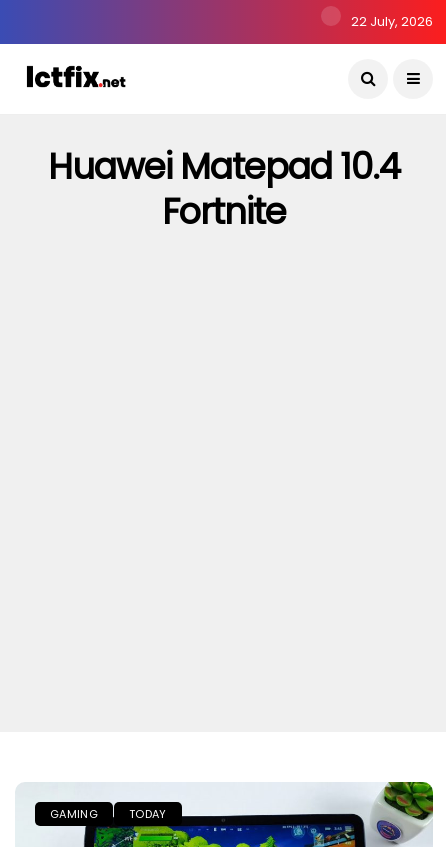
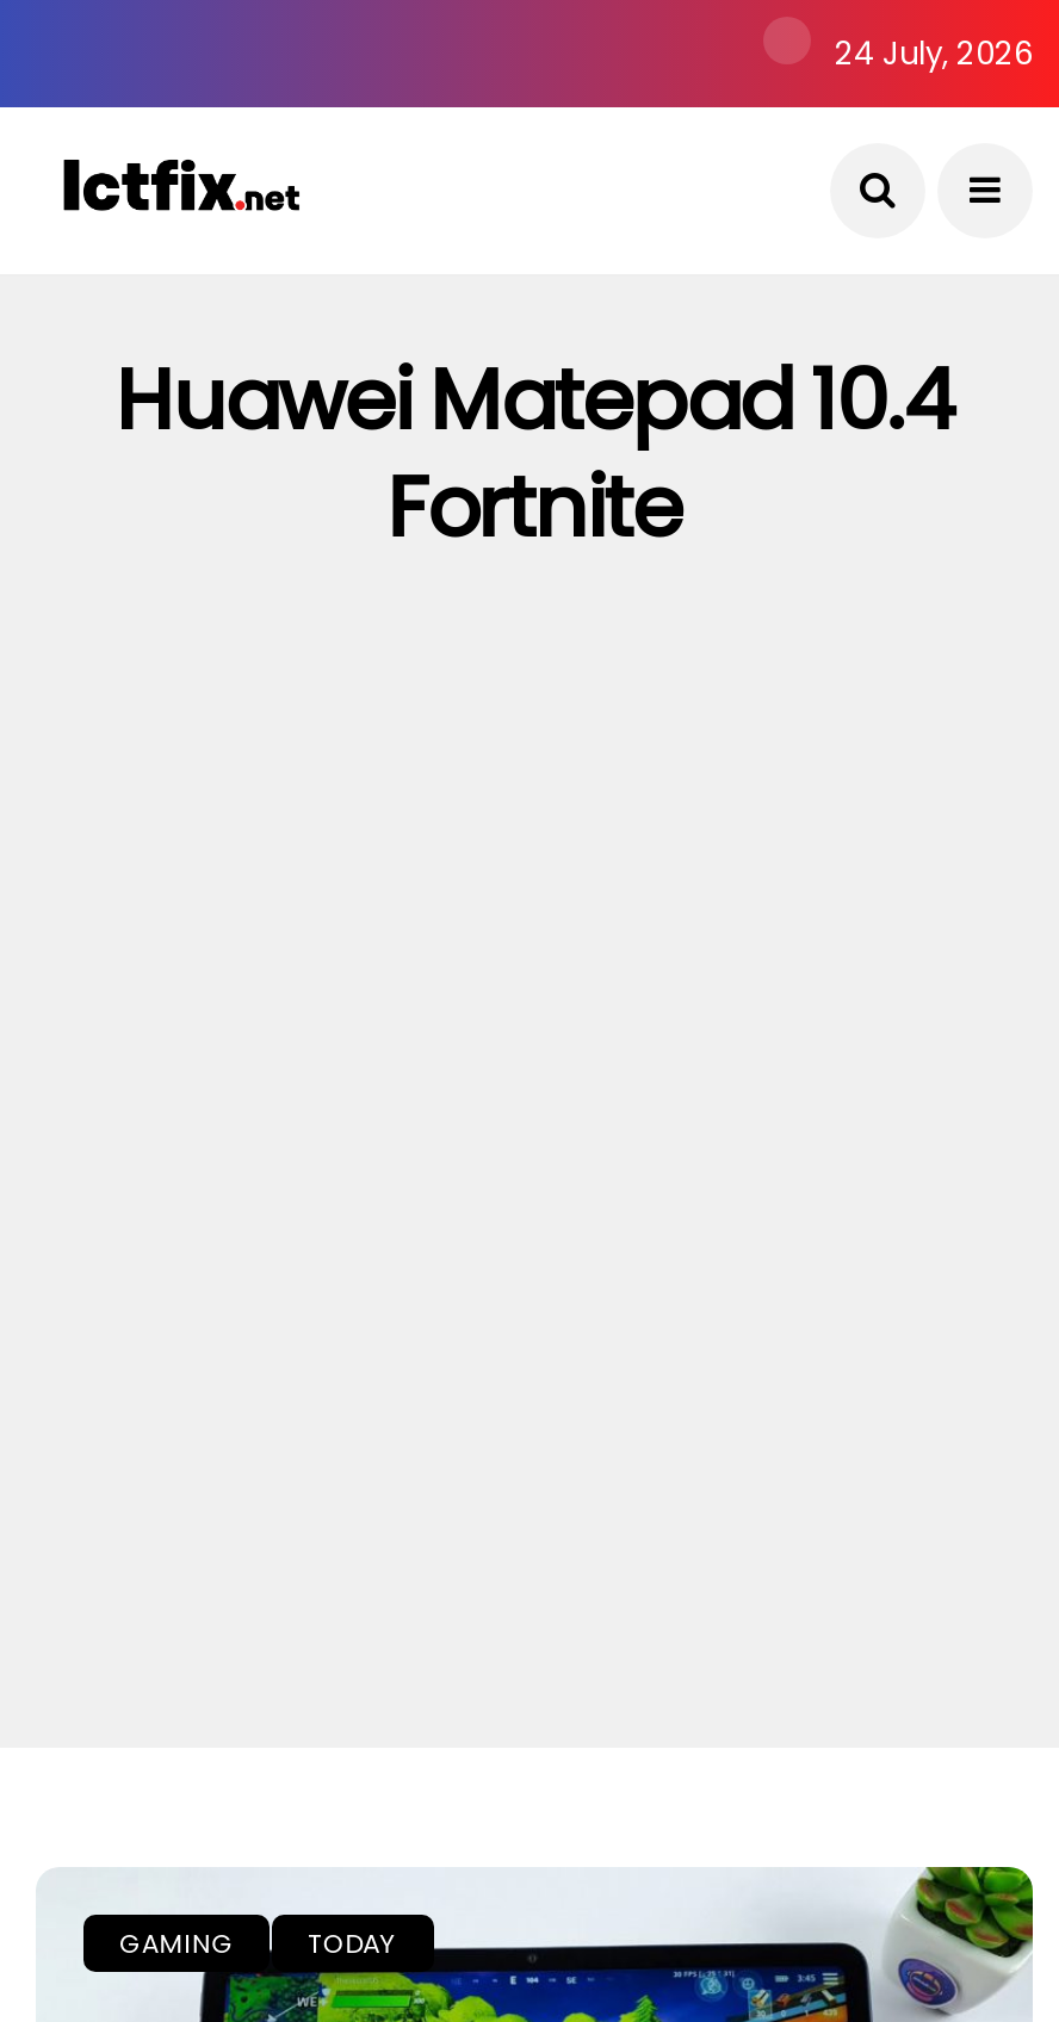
- 22 July, 2026
+ 24 July, 2026
